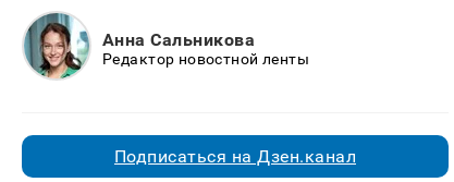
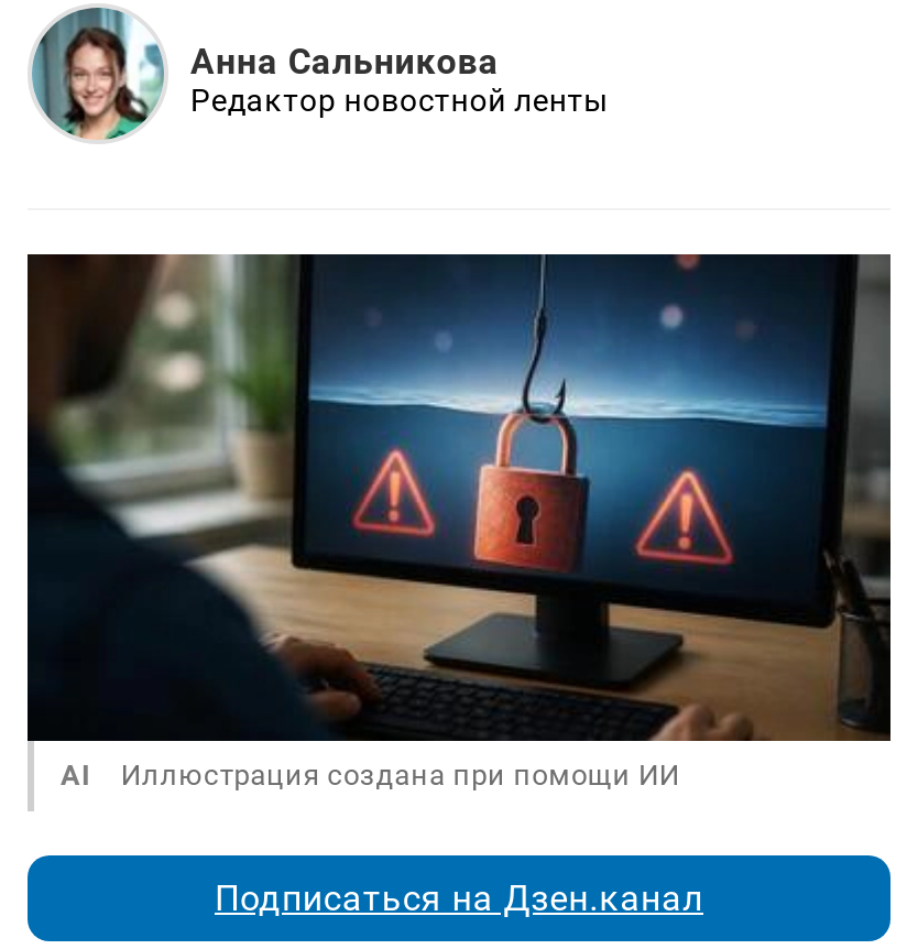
+ [image]
+ AI
+ Иллюстрация создана при помощи ИИ
